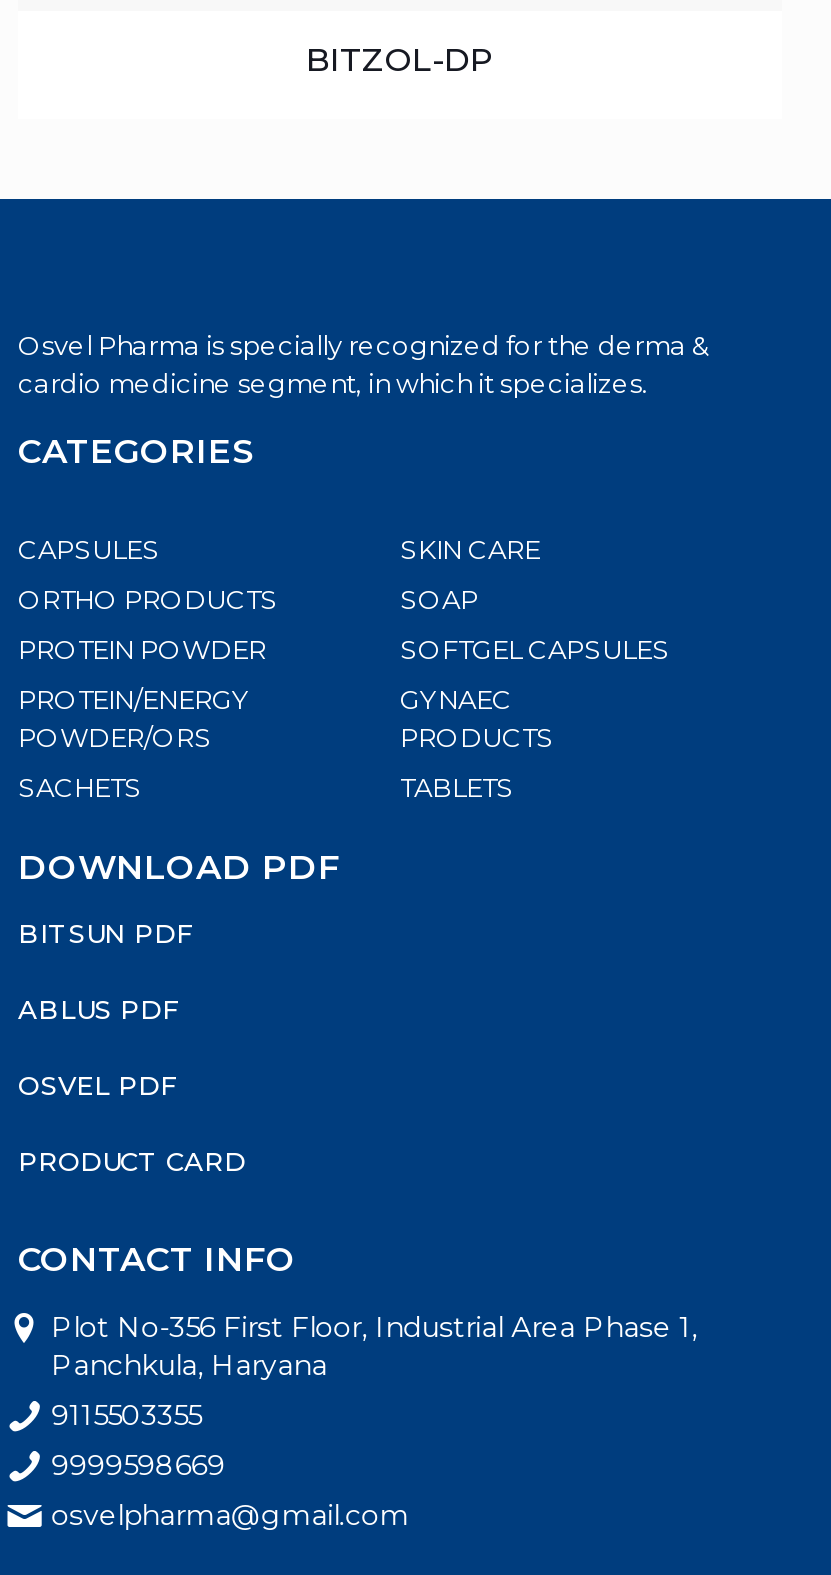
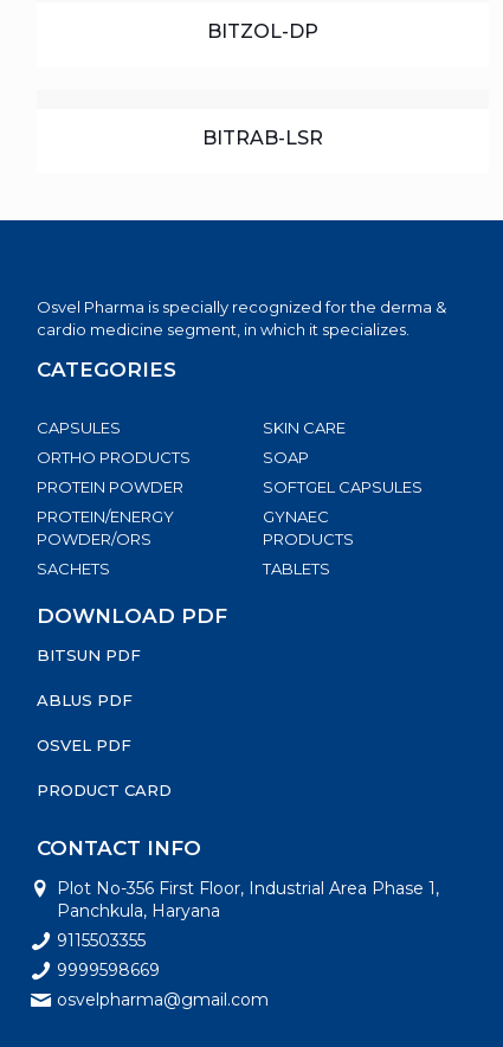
+ BITRAB-LSR
